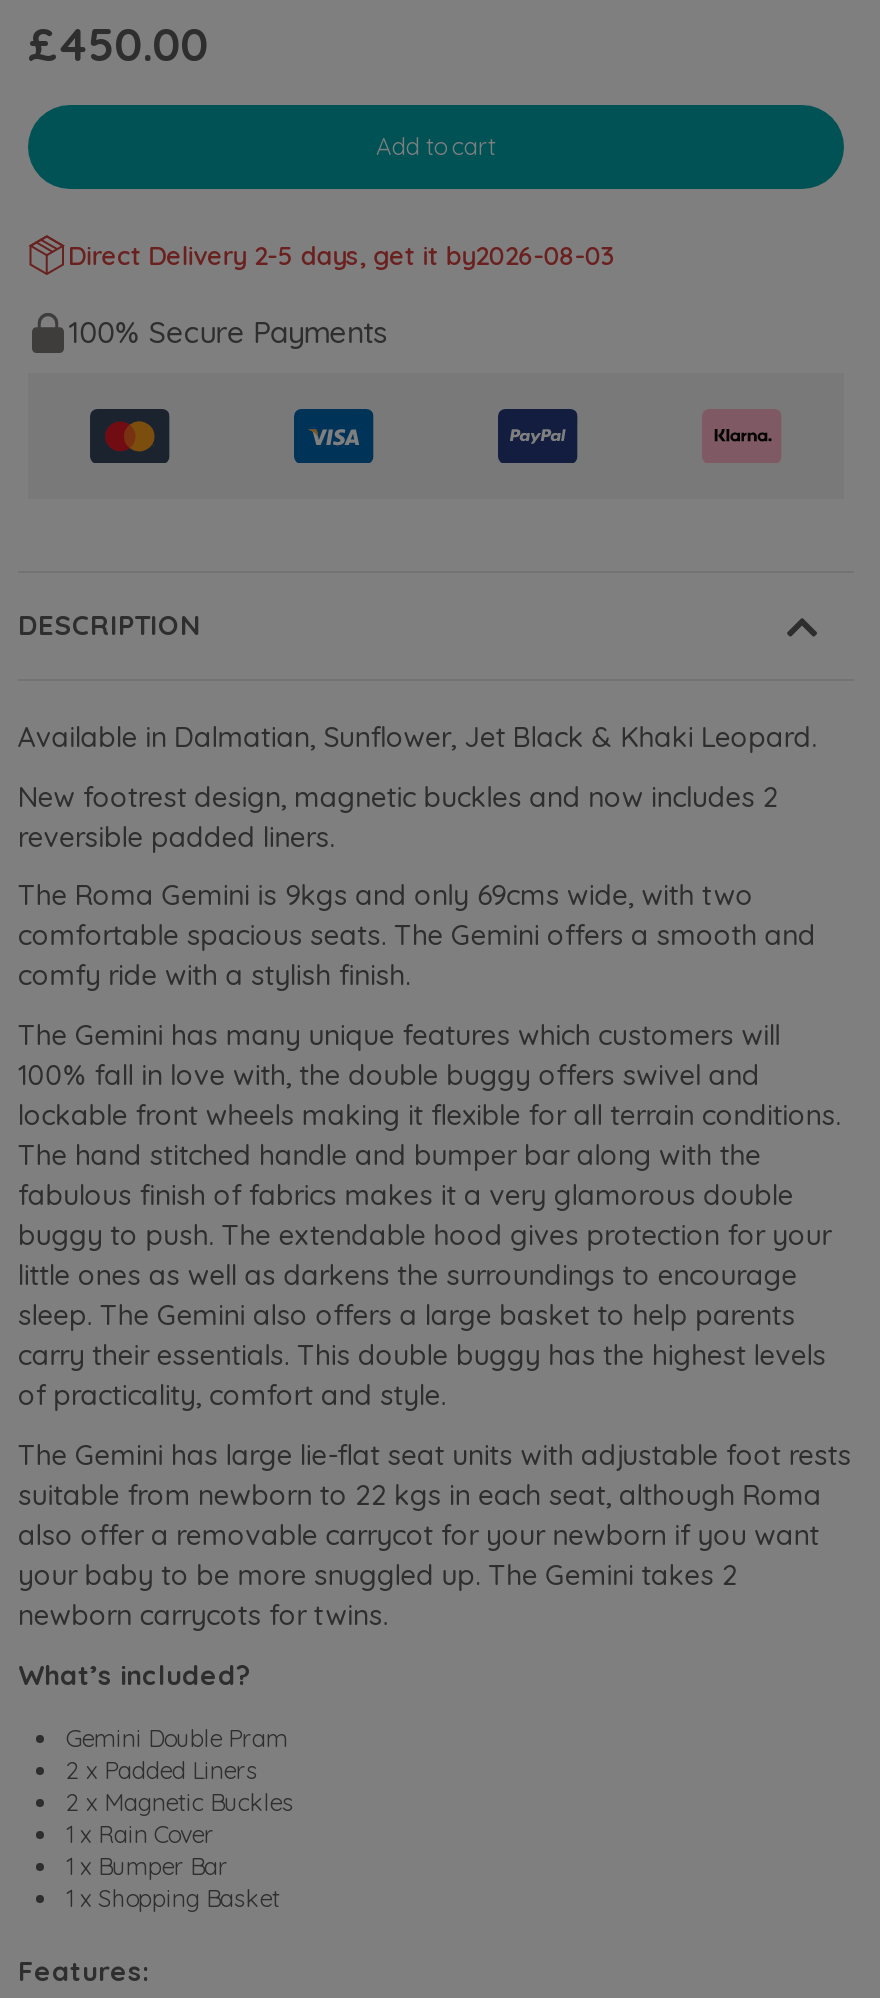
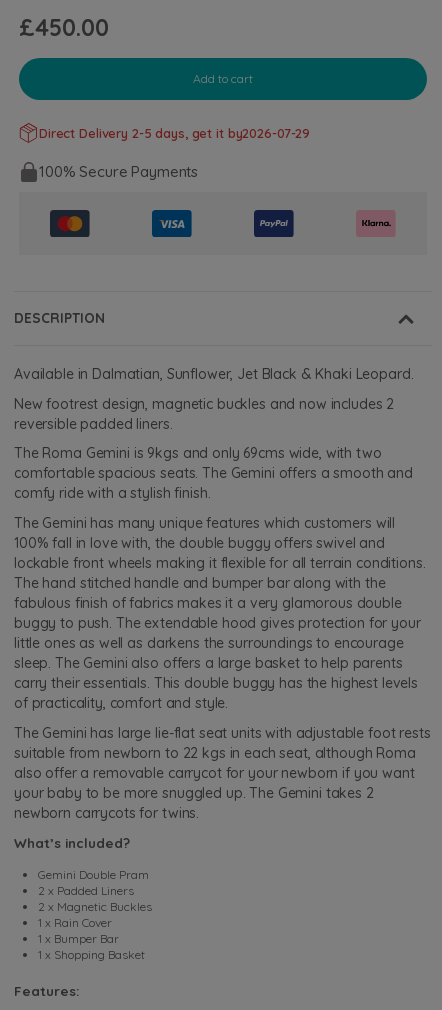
- Direct Delivery 2-5 days, get it by2026-08-03
+ Direct Delivery 2-5 days, get it by2026-07-29
